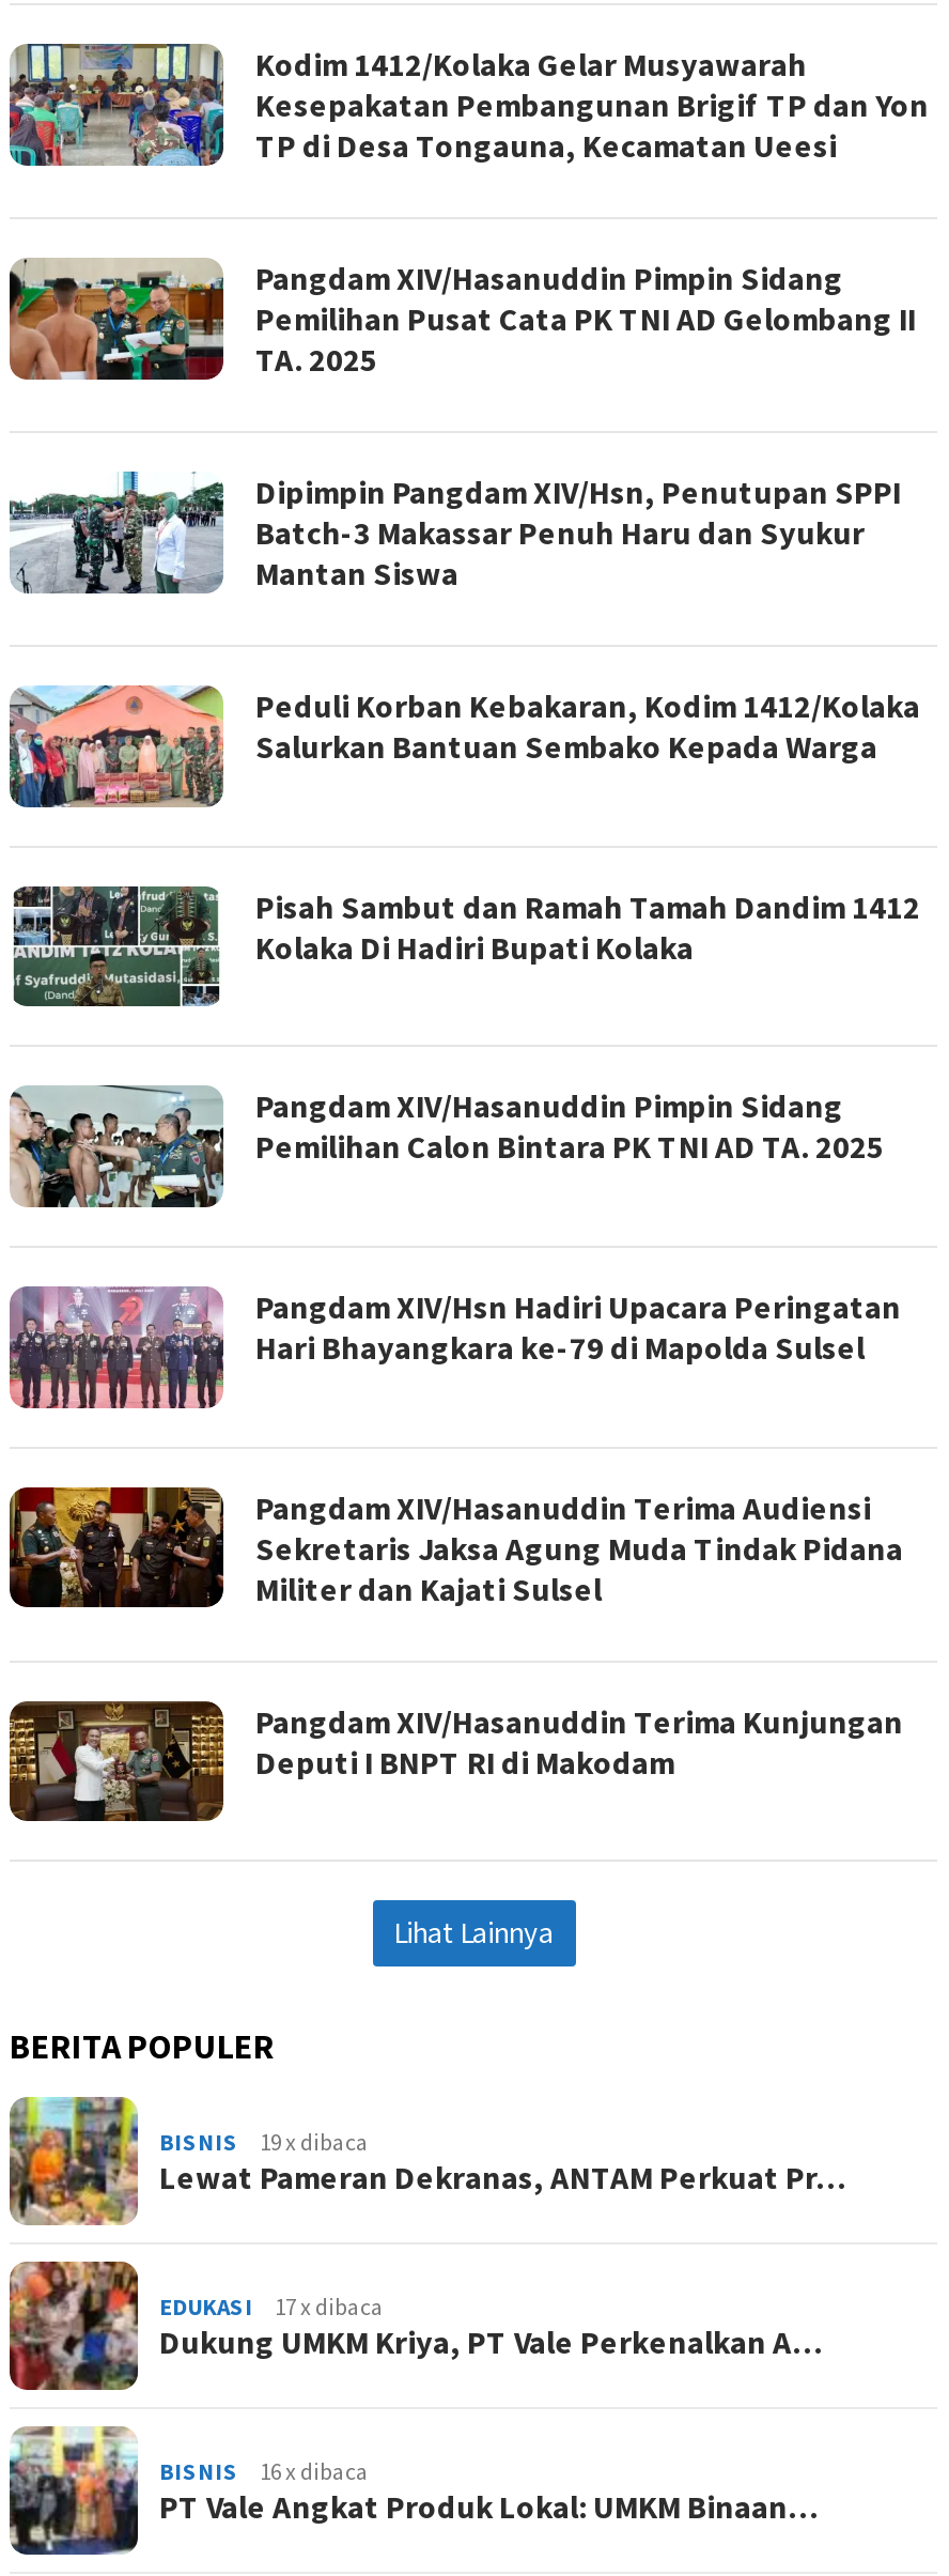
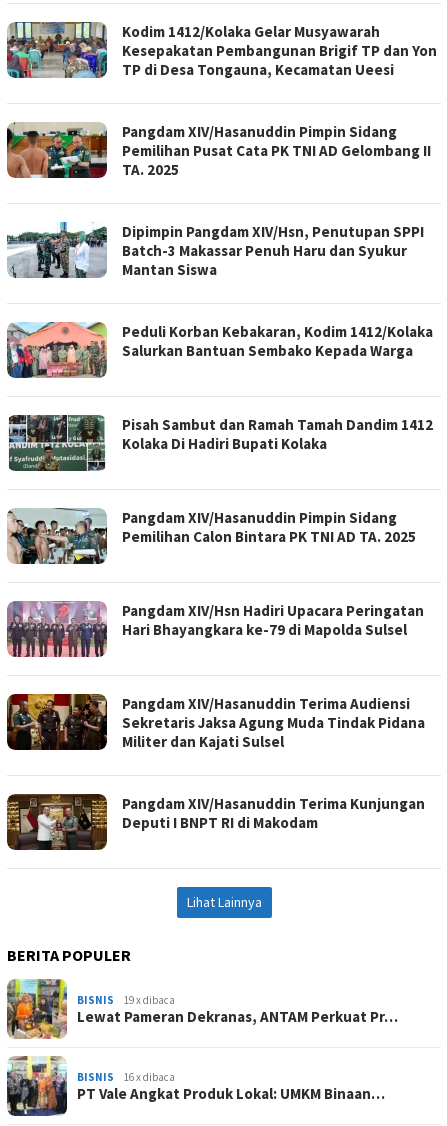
- [image]
- EDUKASI
- 17 x dibaca
- Dukung UMKM Kriya, PT Vale Perkenalkan A…
